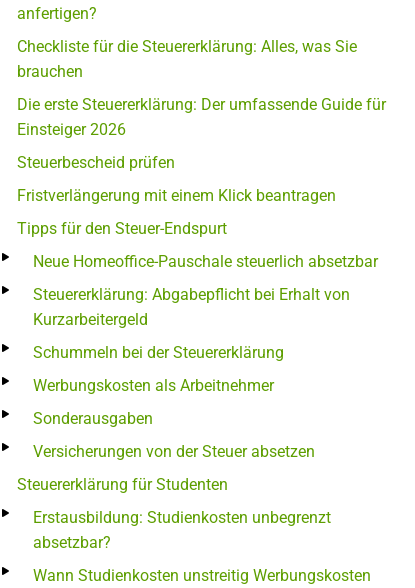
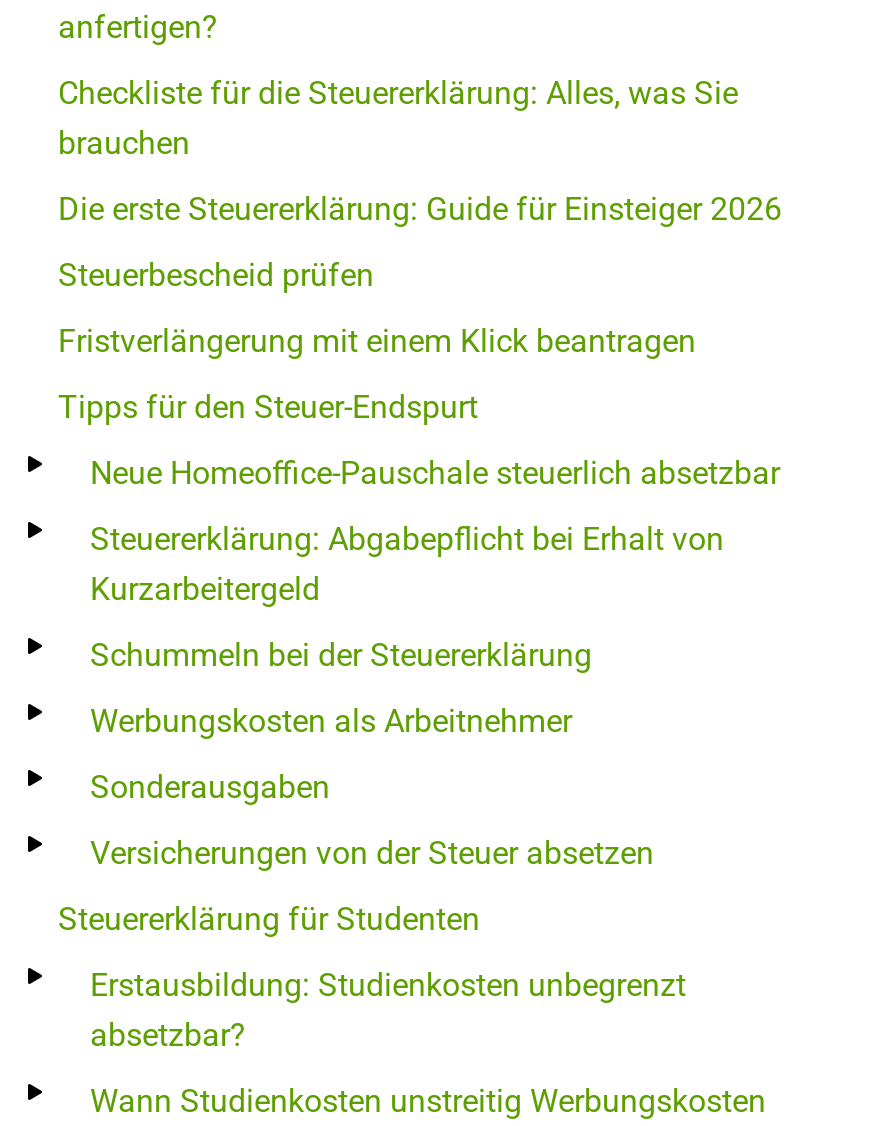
- Die erste Steuererklärung: Der umfassende Guide für
- Einsteiger 2026
+ Die erste Steuererklärung: Guide für Einsteiger 2026
